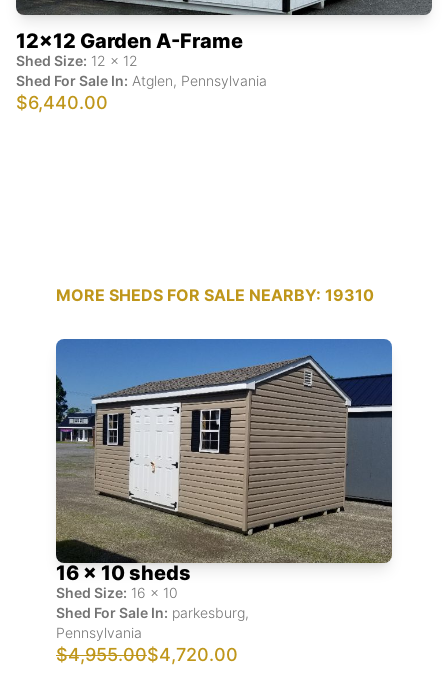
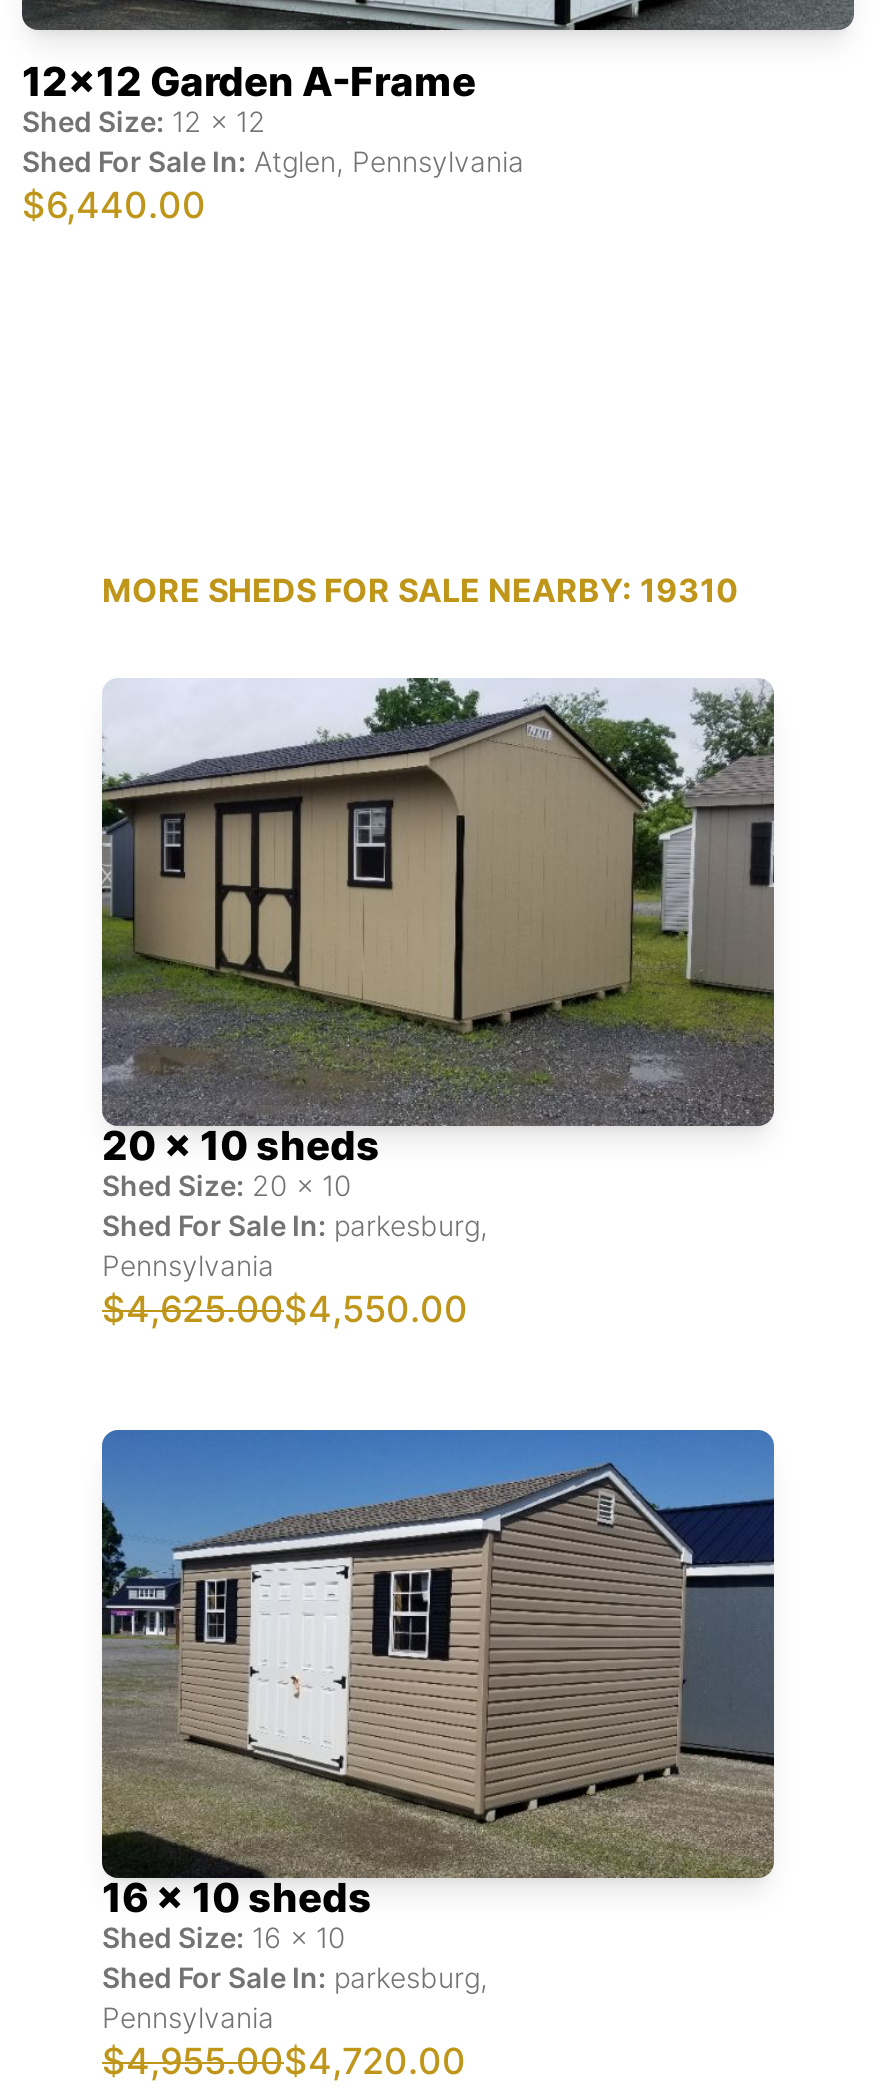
+ [image]
+ 20 x 10 sheds
+ Shed Size: 20 x 10
+ Shed For Sale In: parkesburg,
+ Pennsylvania
+ $4,625.00$4,550.00
